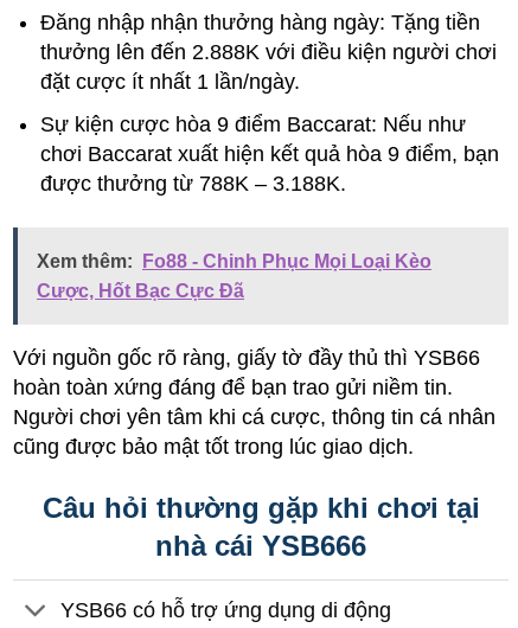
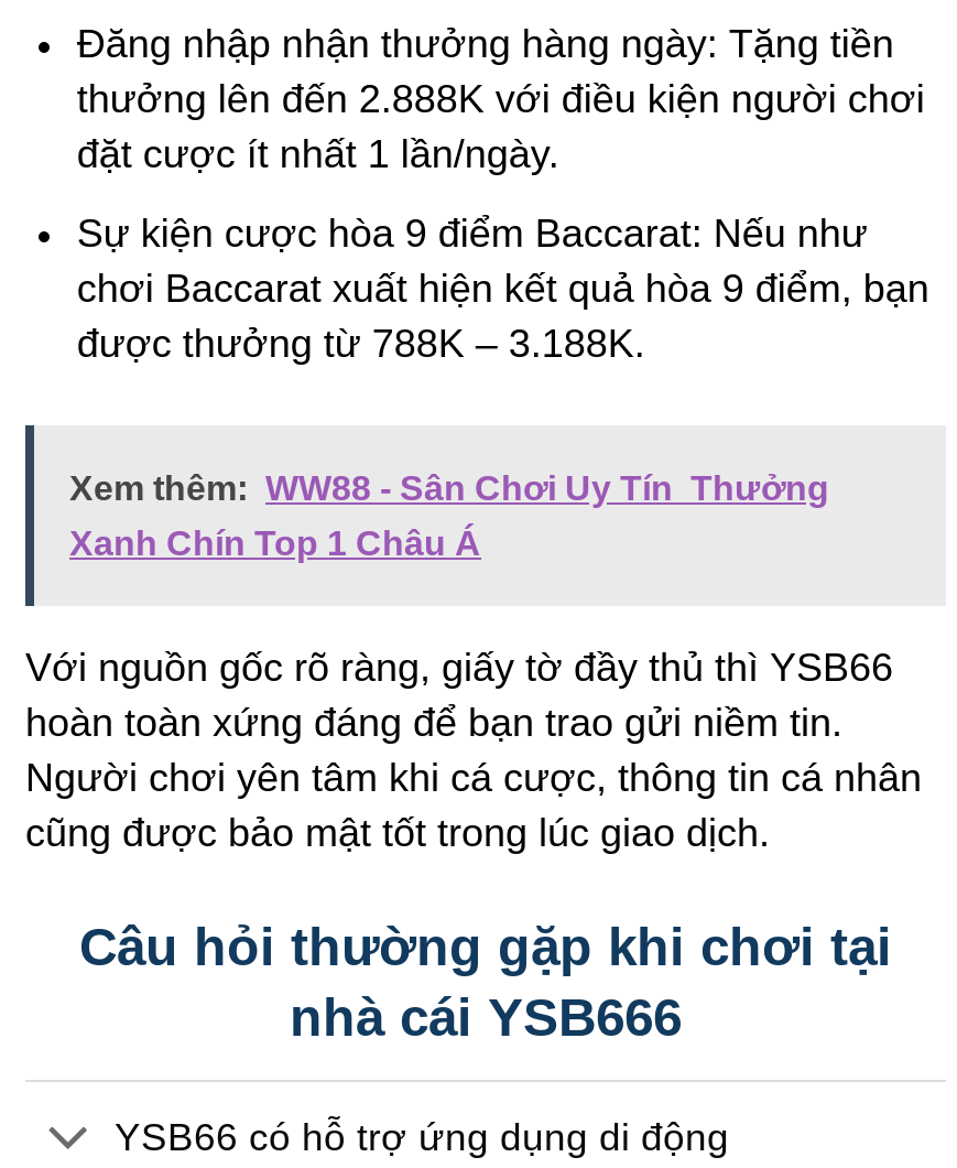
- Xem thêm: Fo88 - Chinh Phục Mọi Loại Kèo
+ Xem thêm: WW88 - Sân Chơi Uy Tín Thưởng

- Cược, Hốt Bạc Cực Đã
+ Xanh Chín Top 1 Châu Á
